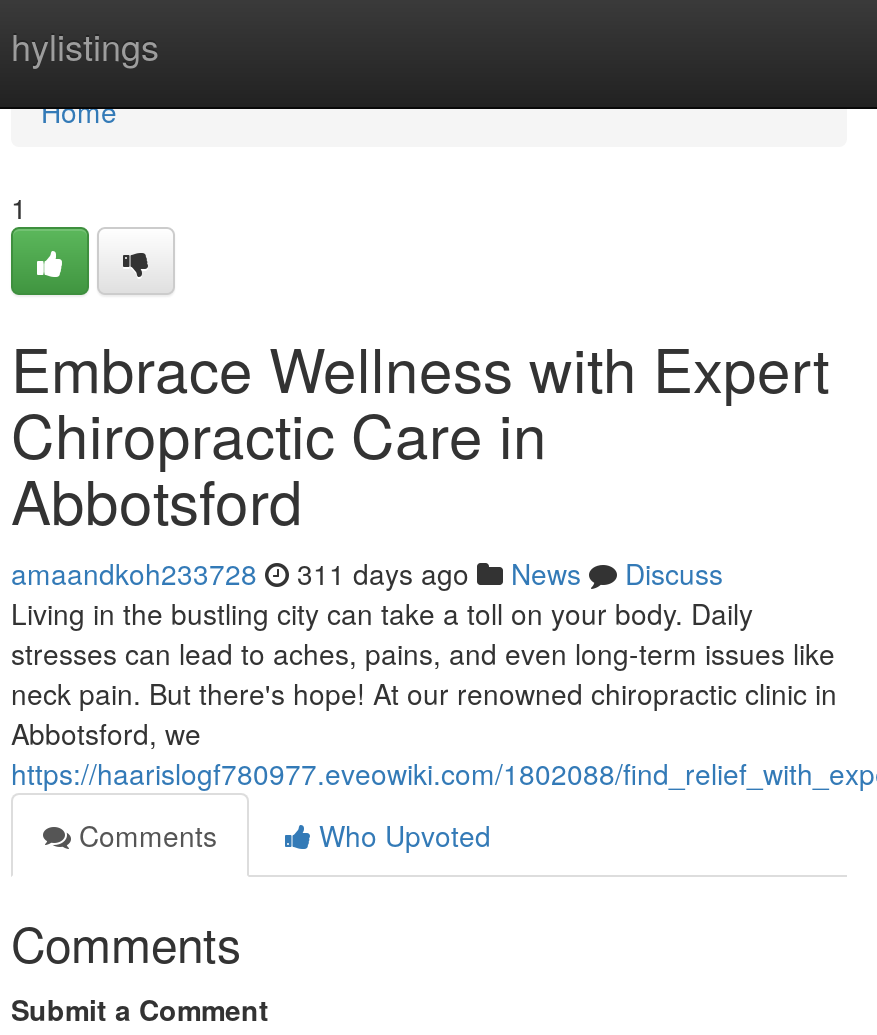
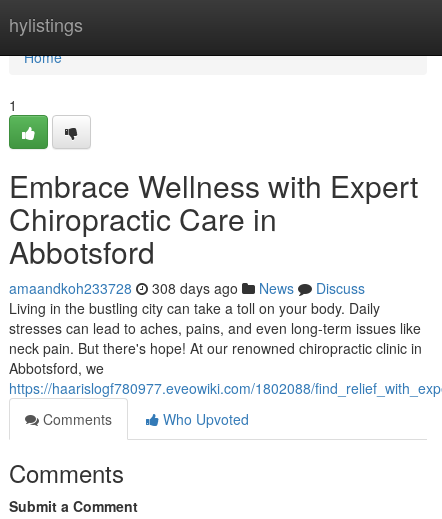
- amaandkoh233728 311 days ago News Discuss
+ amaandkoh233728 308 days ago News Discuss
